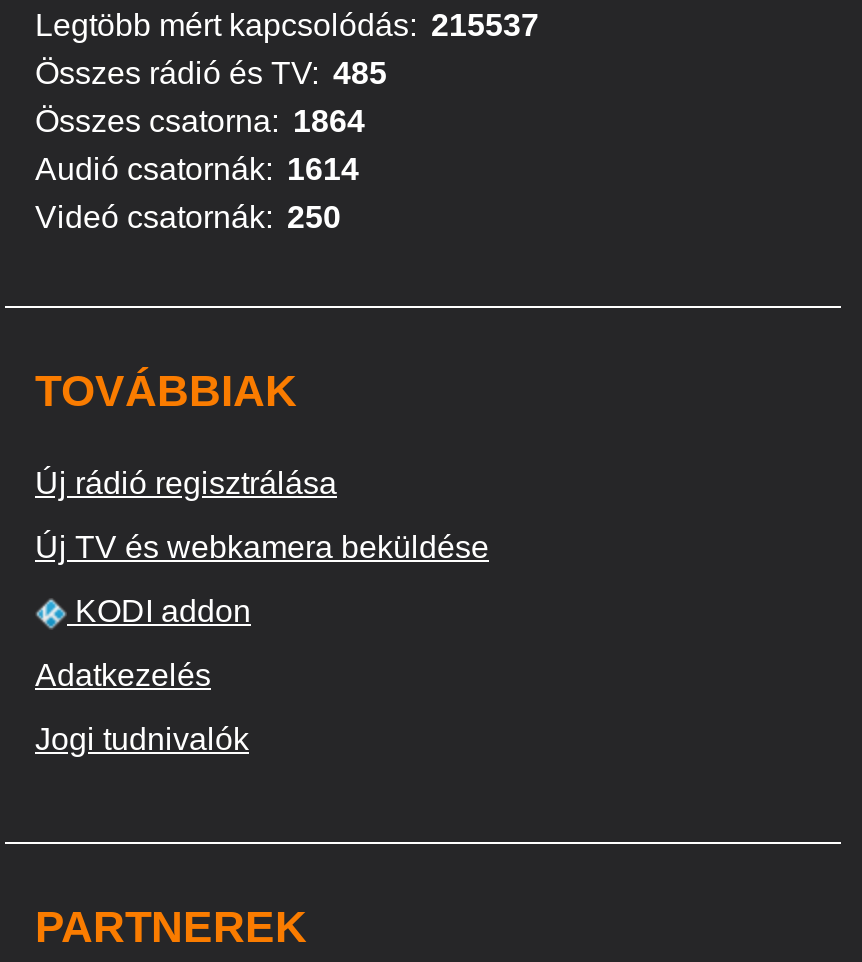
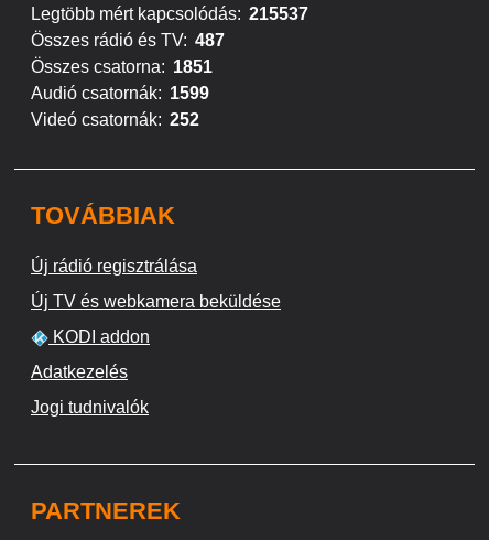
- Összes rádió és TV: 485
+ Összes rádió és TV: 487

- Összes csatorna: 1864
+ Összes csatorna: 1851

- Audió csatornák: 1614
+ Audió csatornák: 1599

- Videó csatornák: 250
+ Videó csatornák: 252
